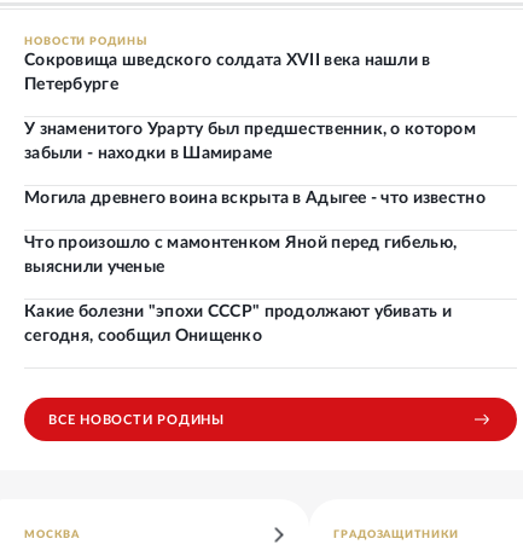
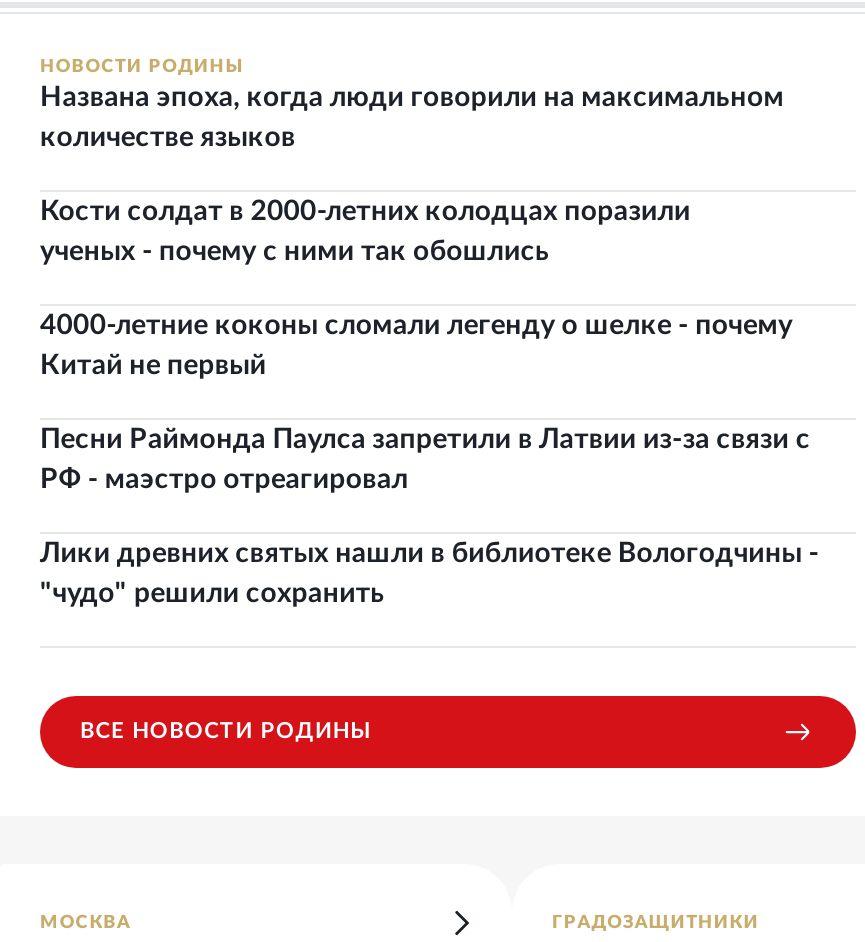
- Сокровища шведского солдата XVII века нашли в
- Петербурге
+ Названа эпоха, когда люди говорили на максимальном
+ количестве языков

- У знаменитого Урарту был предшественник, о котором
- забыли - находки в Шамираме
+ Кости солдат в 2000‑летних колодцах поразили
+ ученых - почему с ними так обошлись

- Могила древнего воина вскрыта в Адыгее - что известно
+ 4000‑летние коконы сломали легенду о шелке - почему
+ Китай не первый

- Что произошло с мамонтенком Яной перед гибелью,
- выяснили ученые
+ Песни Раймонда Паулса запретили в Латвии из‑за связи с
+ РФ - маэстро отреагировал

- Какие болезни "эпохи СССР" продолжают убивать и
- сегодня, сообщил Онищенко
+ Лики древних святых нашли в библиотеке Вологодчины -
+ "чудо" решили сохранить
